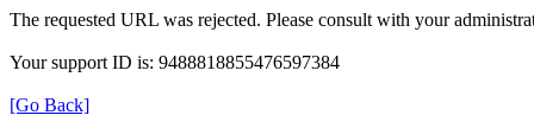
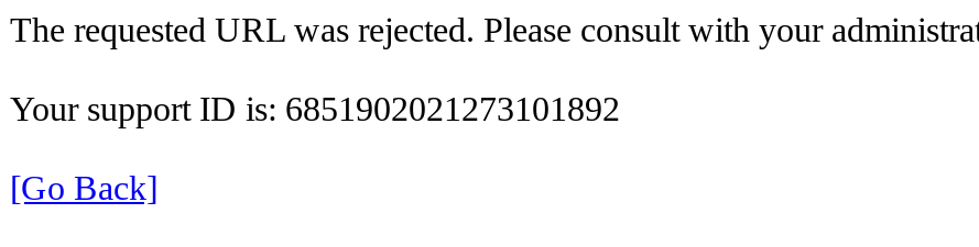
- Your support ID is: 9488818855476597384
+ Your support ID is: 6851902021273101892
